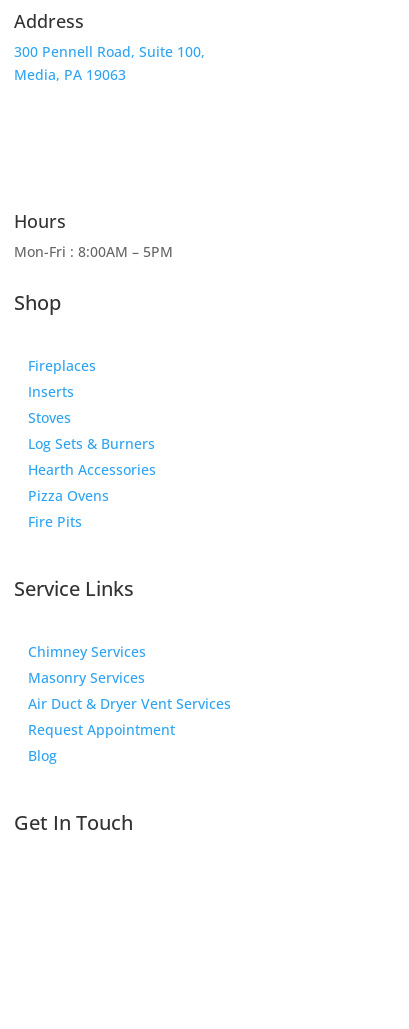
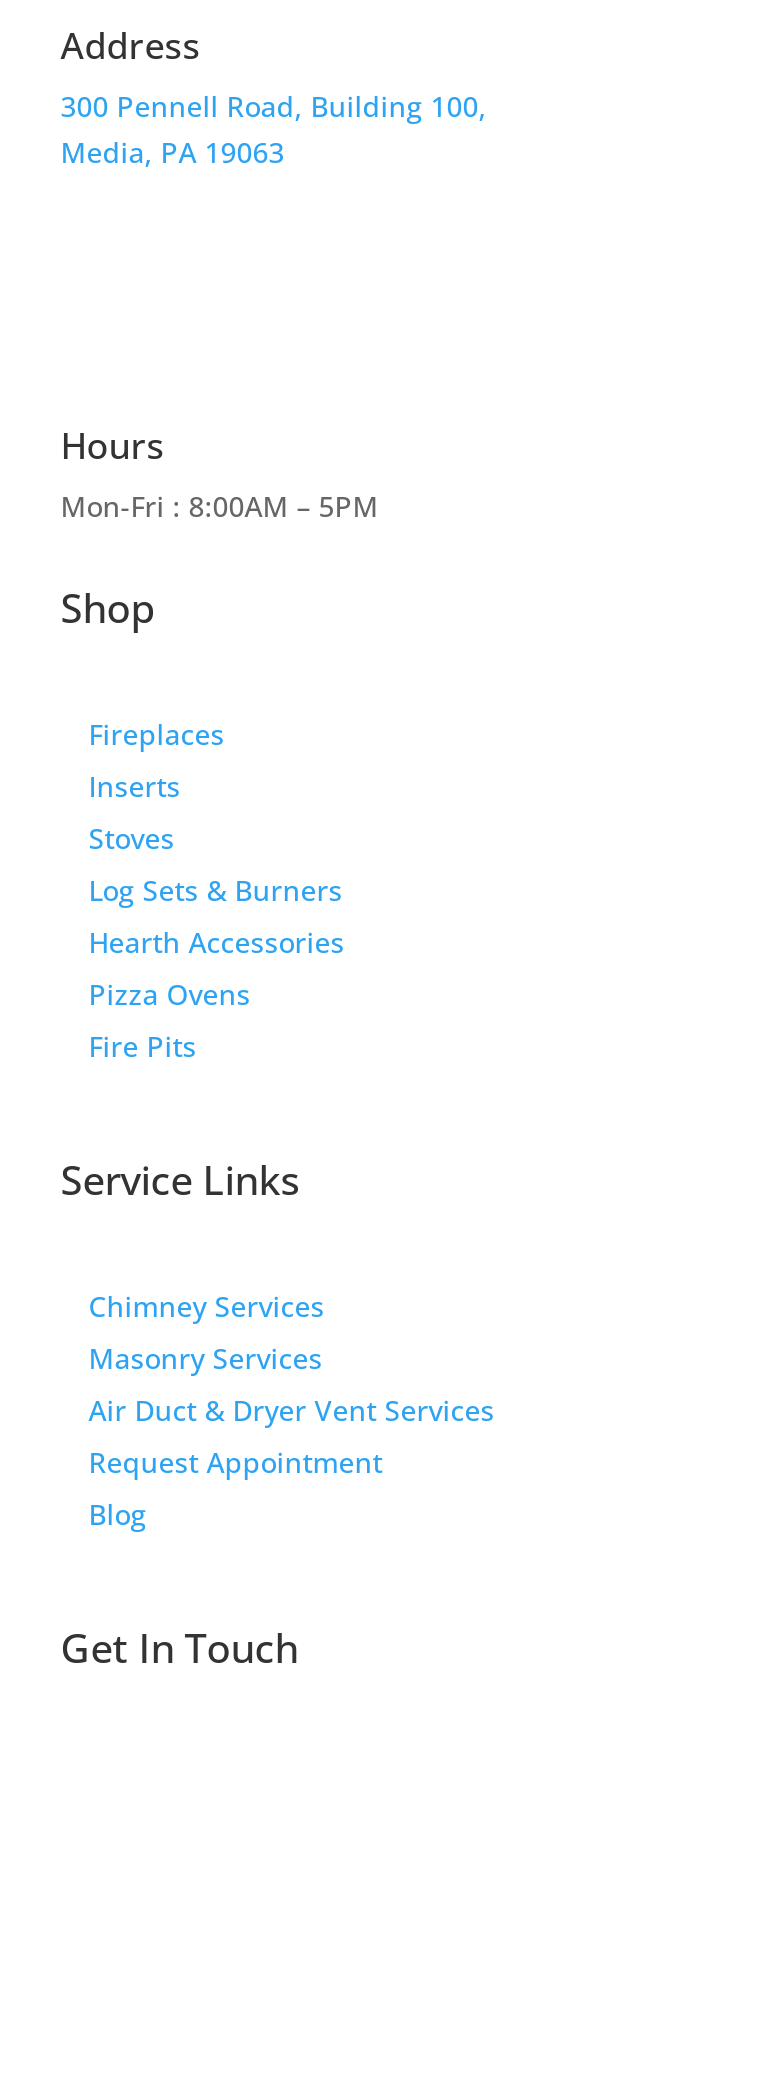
- 300 Pennell Road, Suite 100,
+ 300 Pennell Road, Building 100,
